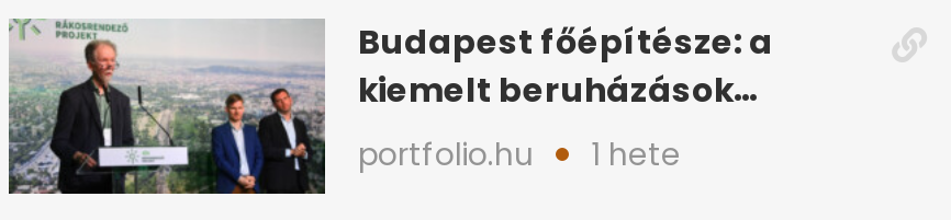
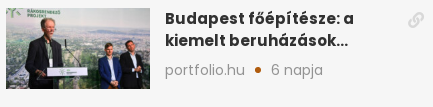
- 1 hete
+ 6 napja
